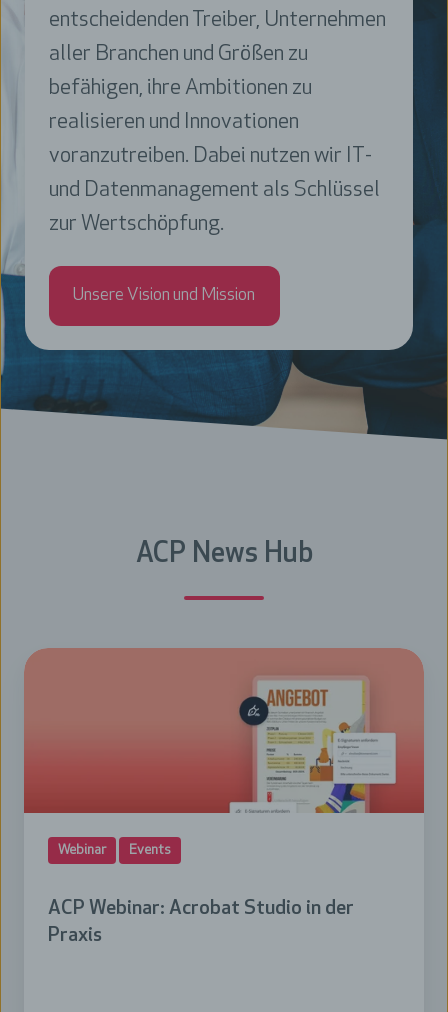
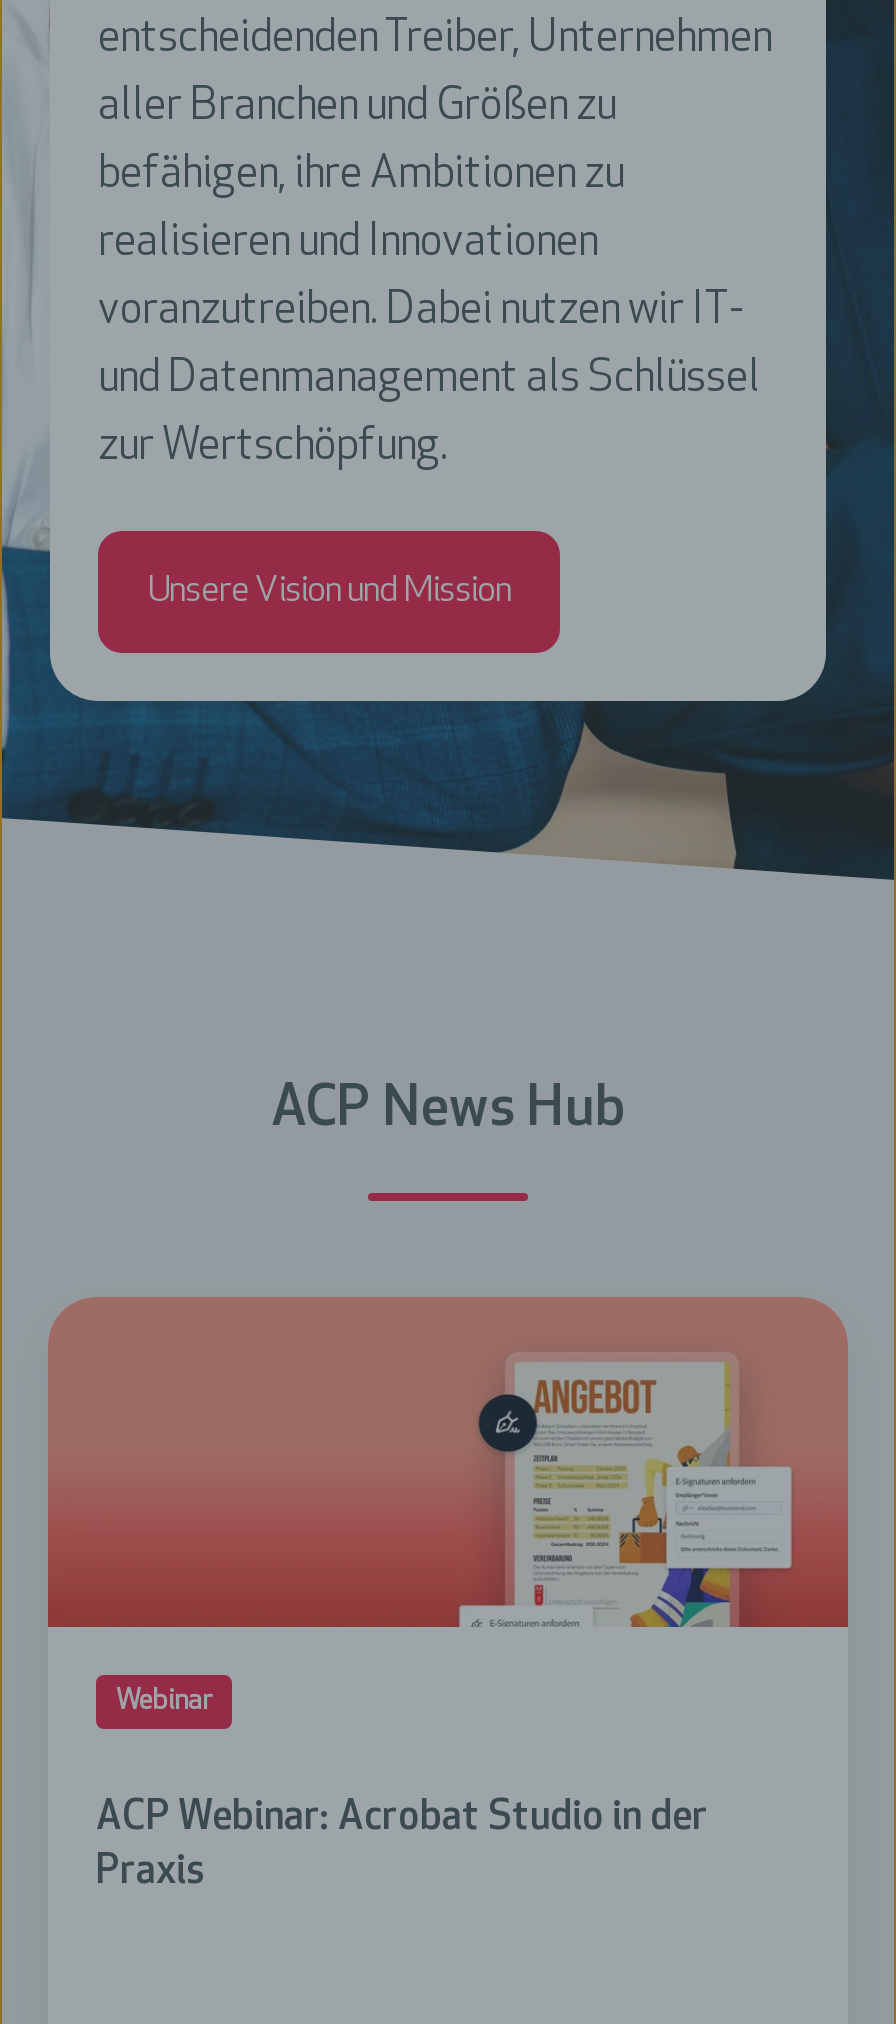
- Events
